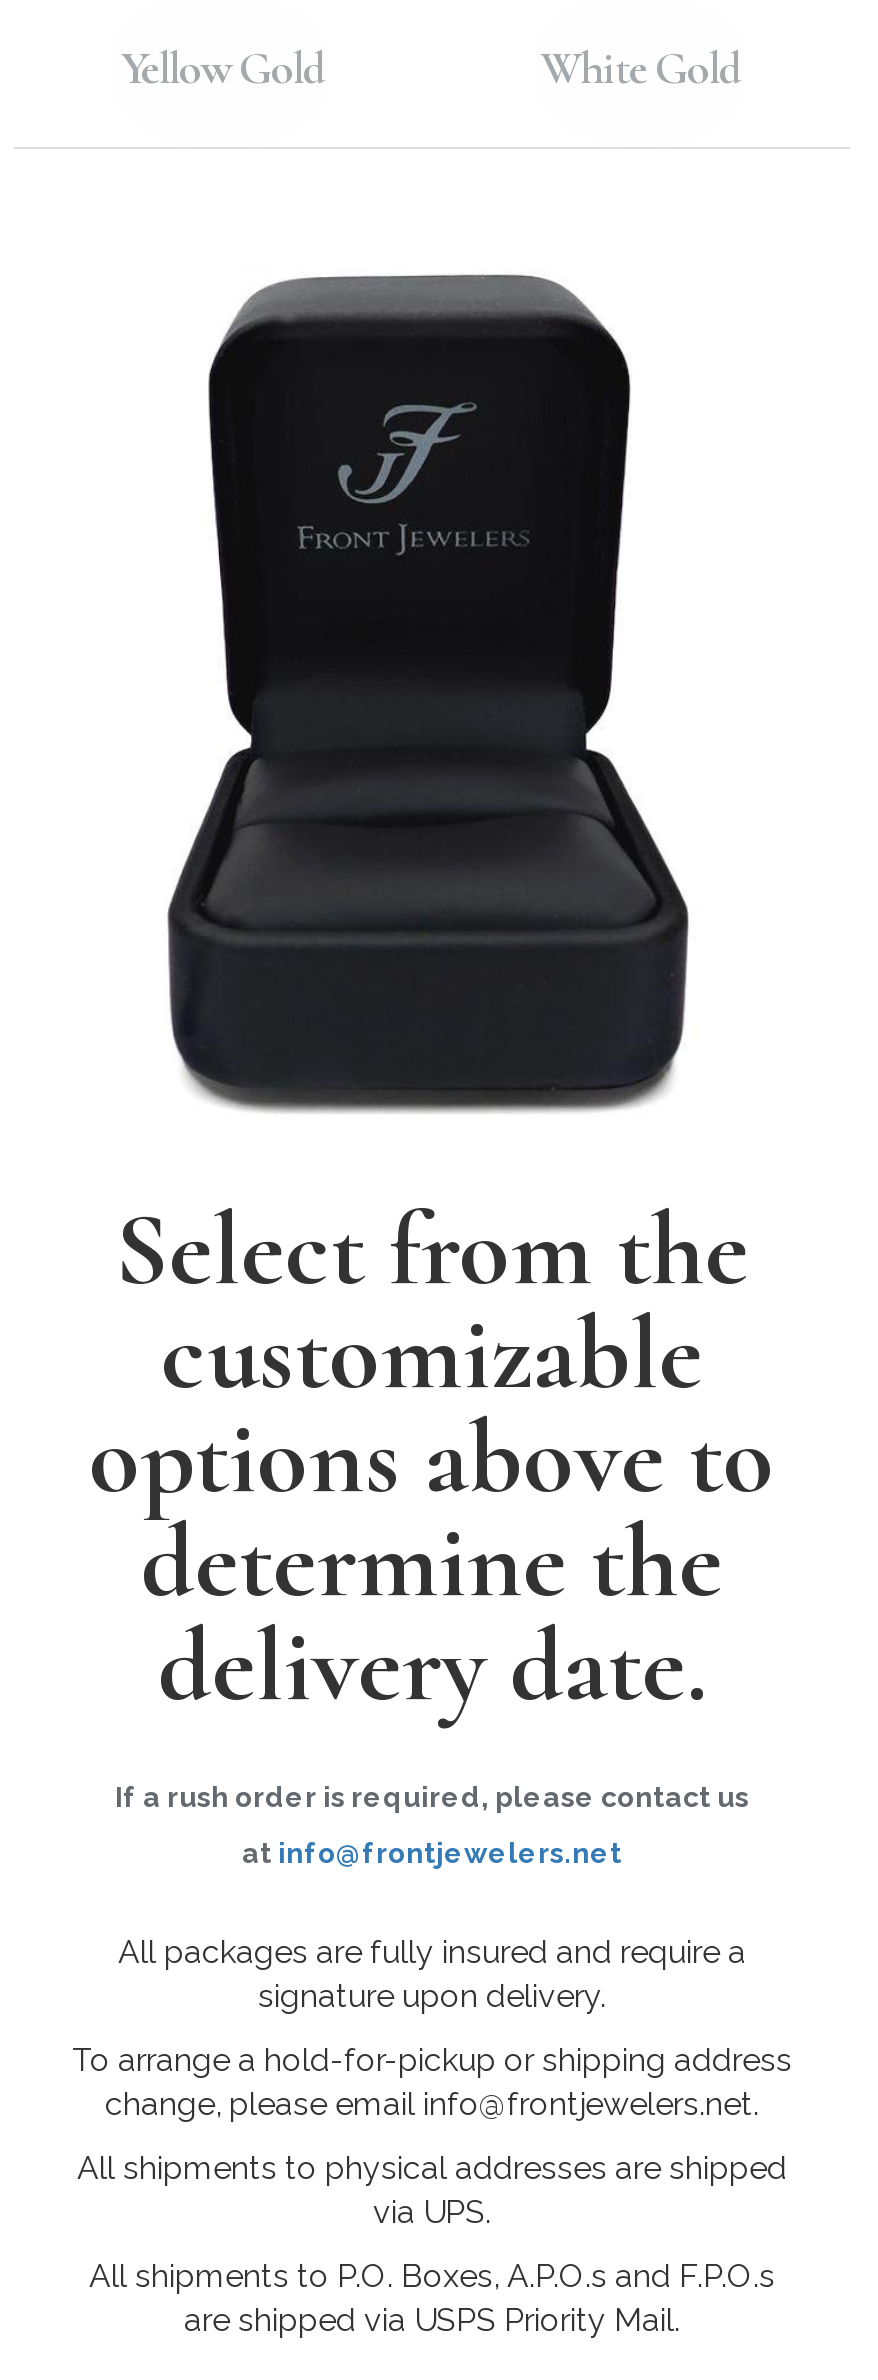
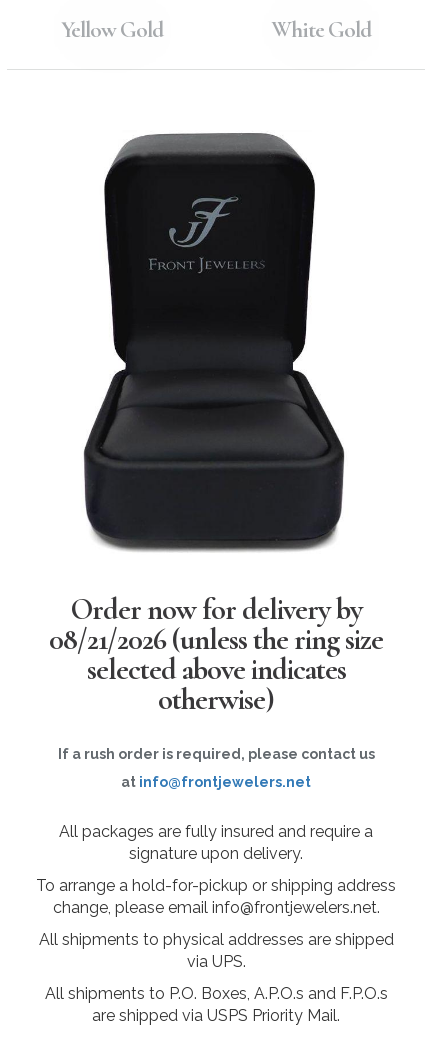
- Select from the
- customizable
- options above to
- determine the
- delivery date.
+ Order now for delivery by
+ 08/21/2026 (unless the ring size
+ selected above indicates
+ otherwise)
